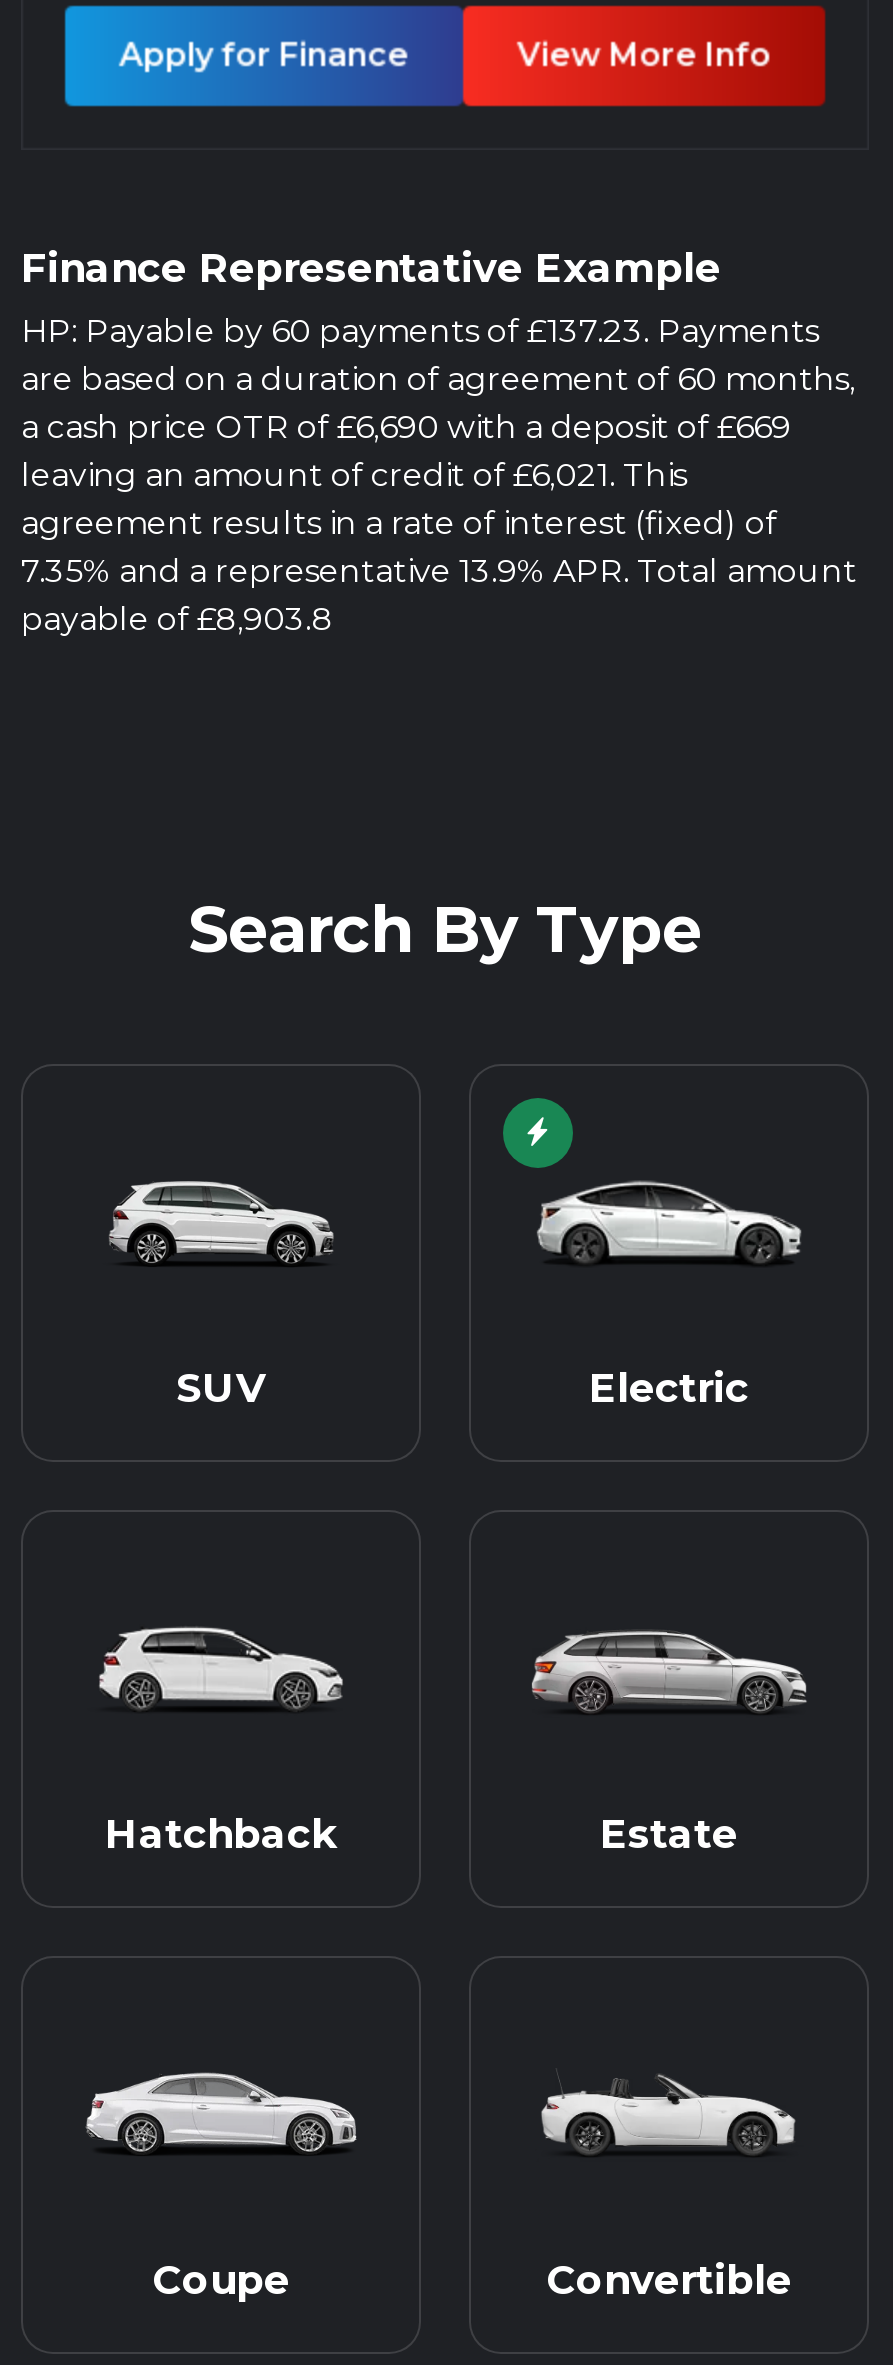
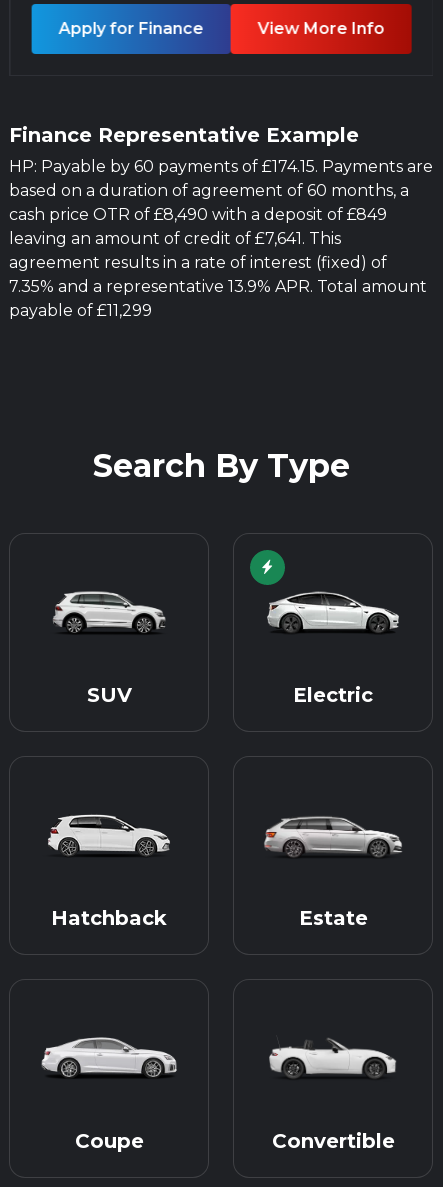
- HP: Payable by 60 payments of £137.23. Payments
- are based on a duration of agreement of 60 months,
- a cash price OTR of £6,690 with a deposit of £669
- leaving an amount of credit of £6,021. This
+ HP: Payable by 60 payments of £174.15. Payments are
+ based on a duration of agreement of 60 months, a
+ cash price OTR of £8,490 with a deposit of £849
+ leaving an amount of credit of £7,641. This

- payable of £8,903.8
+ payable of £11,299
